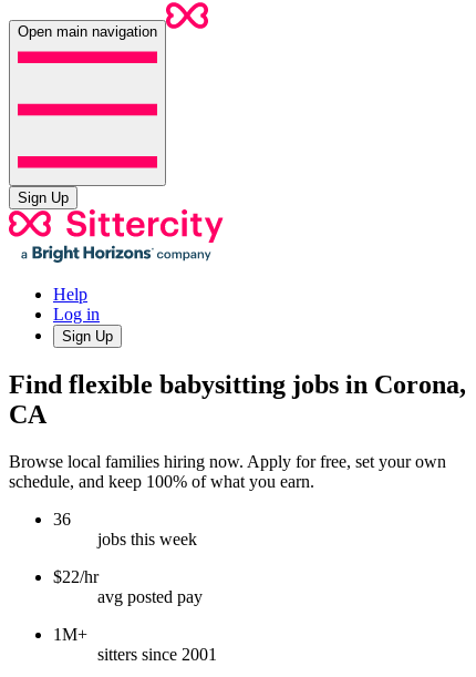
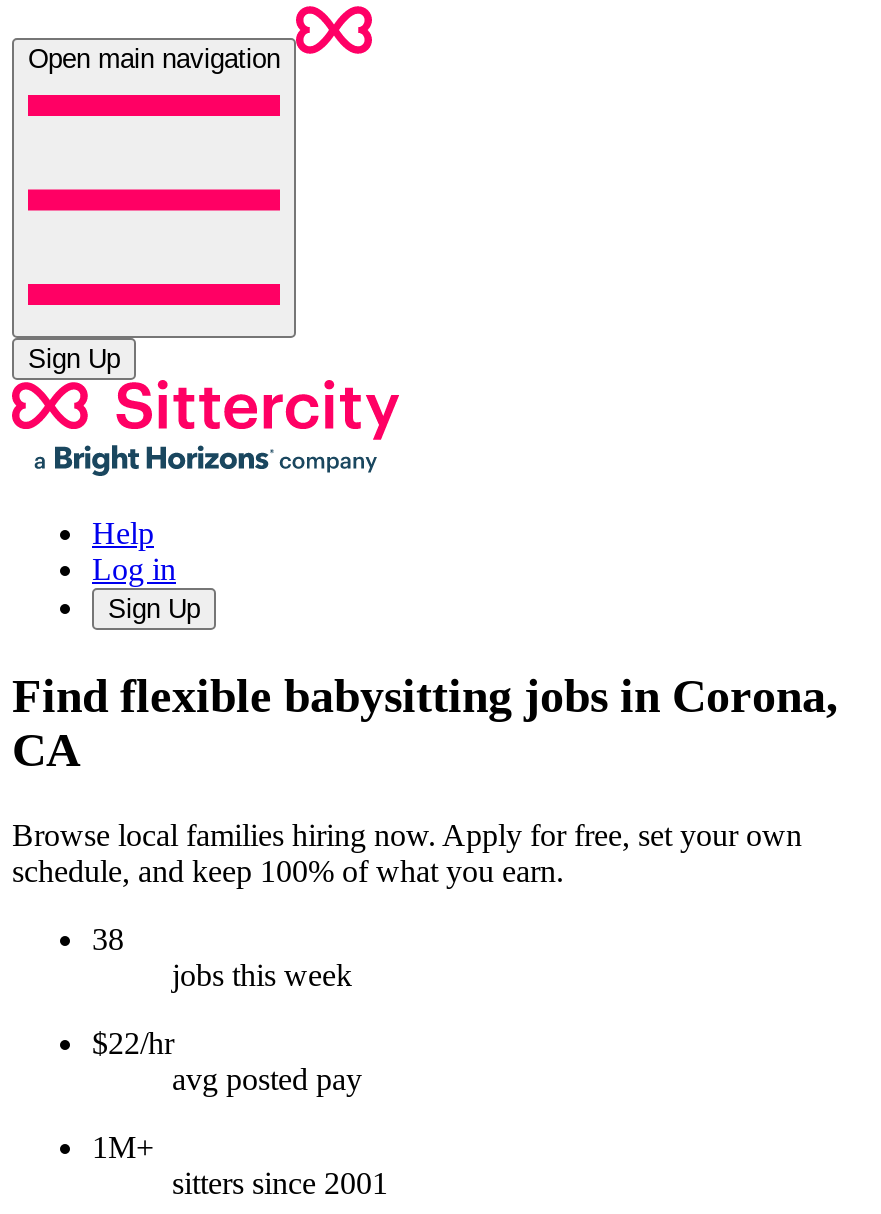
- 36
+ 38
